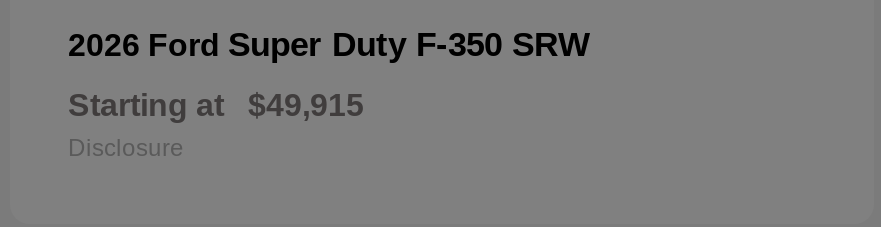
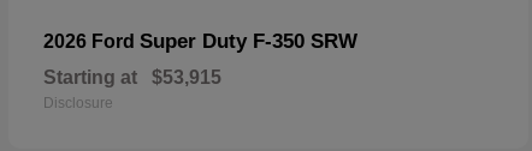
- Starting at $49,915
+ Starting at $53,915
